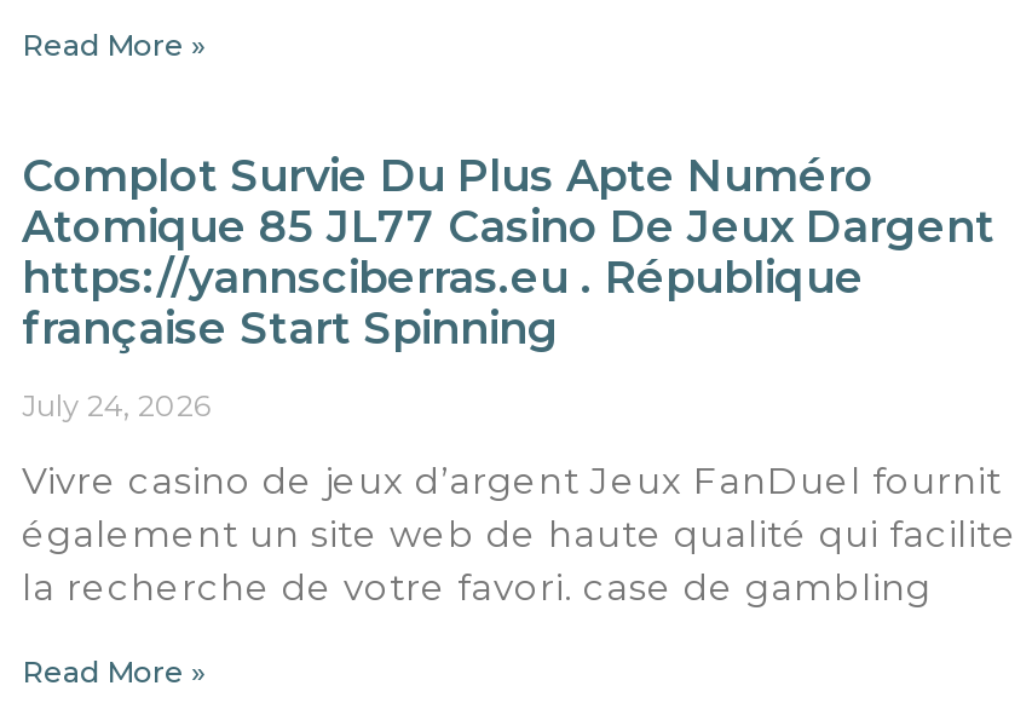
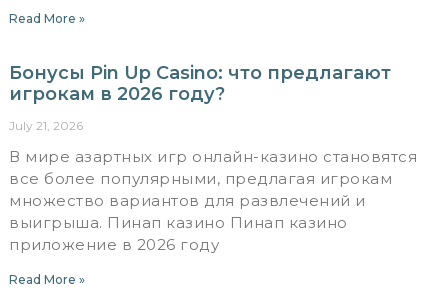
- Complot Survie Du Plus Apte Numéro
- Atomique 85 JL77 Casino De Jeux Dargent
- https://yannsciberras.eu . République
- française Start Spinning
+ Бонусы Pin Up Casino: что предлагают
+ игрокам в 2026 году?

- July 24, 2026
+ July 21, 2026

- Vivre casino de jeux d’argent Jeux FanDuel fournit
- également un site web de haute qualité qui facilite
- la recherche de votre favori. case de gambling
+ В мире азартных игр онлайн-казино становятся
+ все более популярными, предлагая игрокам
+ множество вариантов для развлечений и
+ выигрыша. Пинап казино Пинап казино
+ приложение в 2026 году
